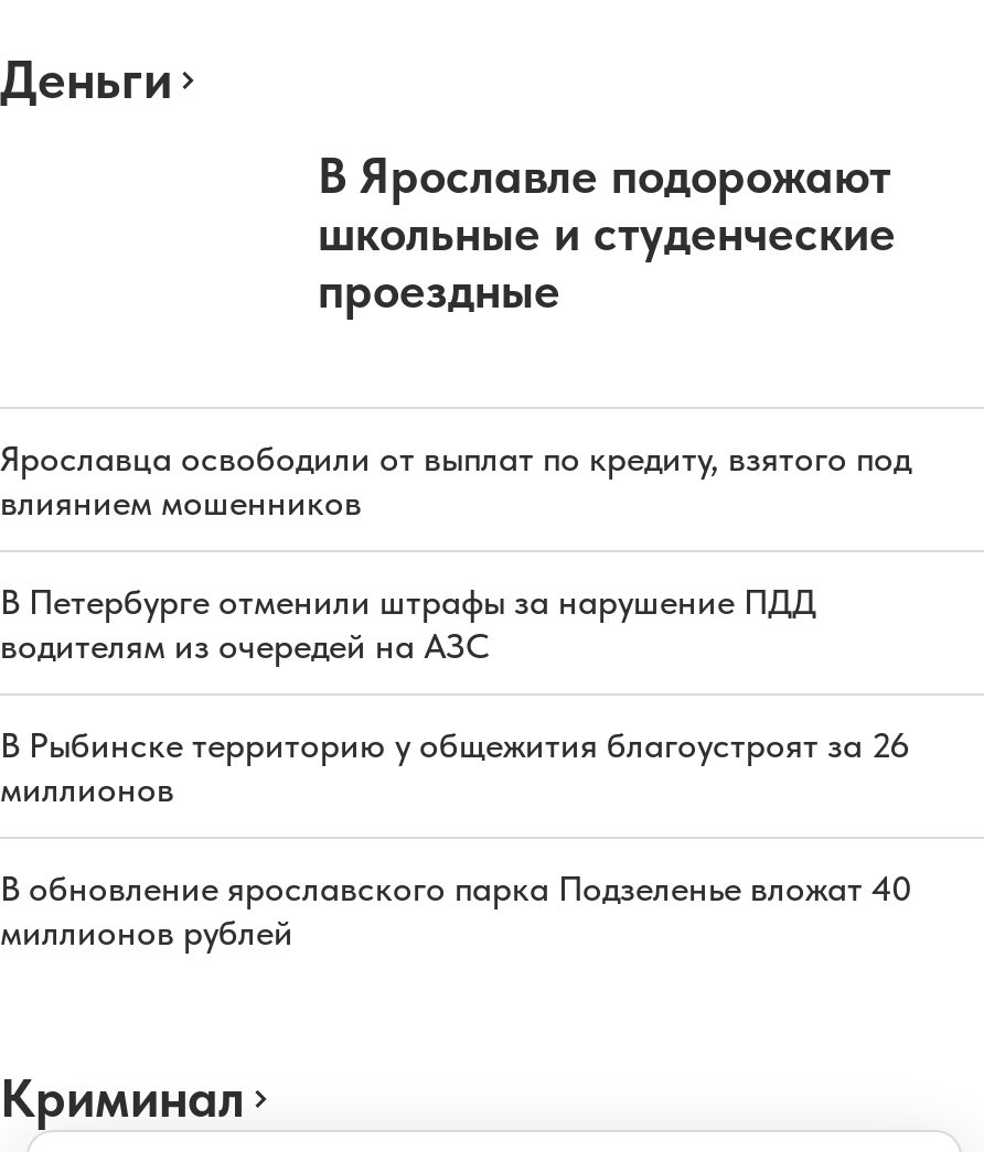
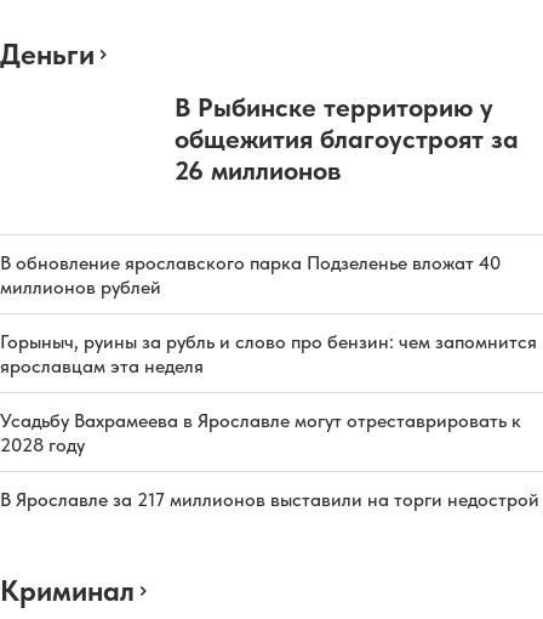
- В Ярославле подорожают
- школьные и студенческие
- проездные
- Ярославца освободили от выплат по кредиту, взятого под
- влиянием мошенников
- В Петербурге отменили штрафы за нарушение ПДД
- водителям из очередей на АЗС
- В Рыбинске территорию у общежития благоустроят за 26
- миллионов
+ В Рыбинске территорию у
+ общежития благоустроят за
+ 26 миллионов

moved up: В обновление ярославского парка Подзеленье вложат 40 | миллионов рублей

+ Горыныч, руины за рубль и слово про бензин: чем запомнится
+ ярославцам эта неделя
+ Усадьбу Вахрамеева в Ярославле могут отреставрировать к
+ 2028 году
+ В Ярославле за 217 миллионов выставили на торги недострой
